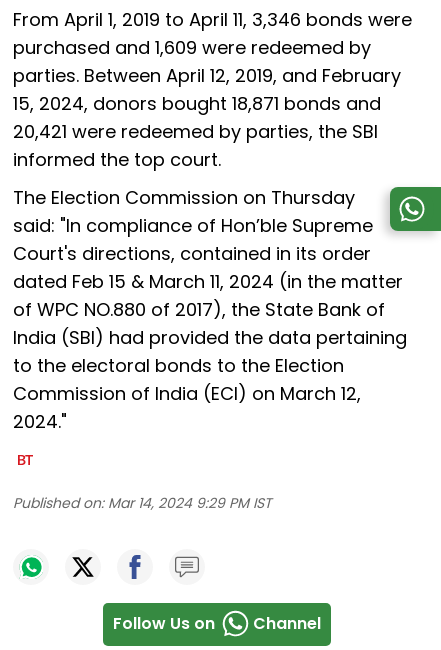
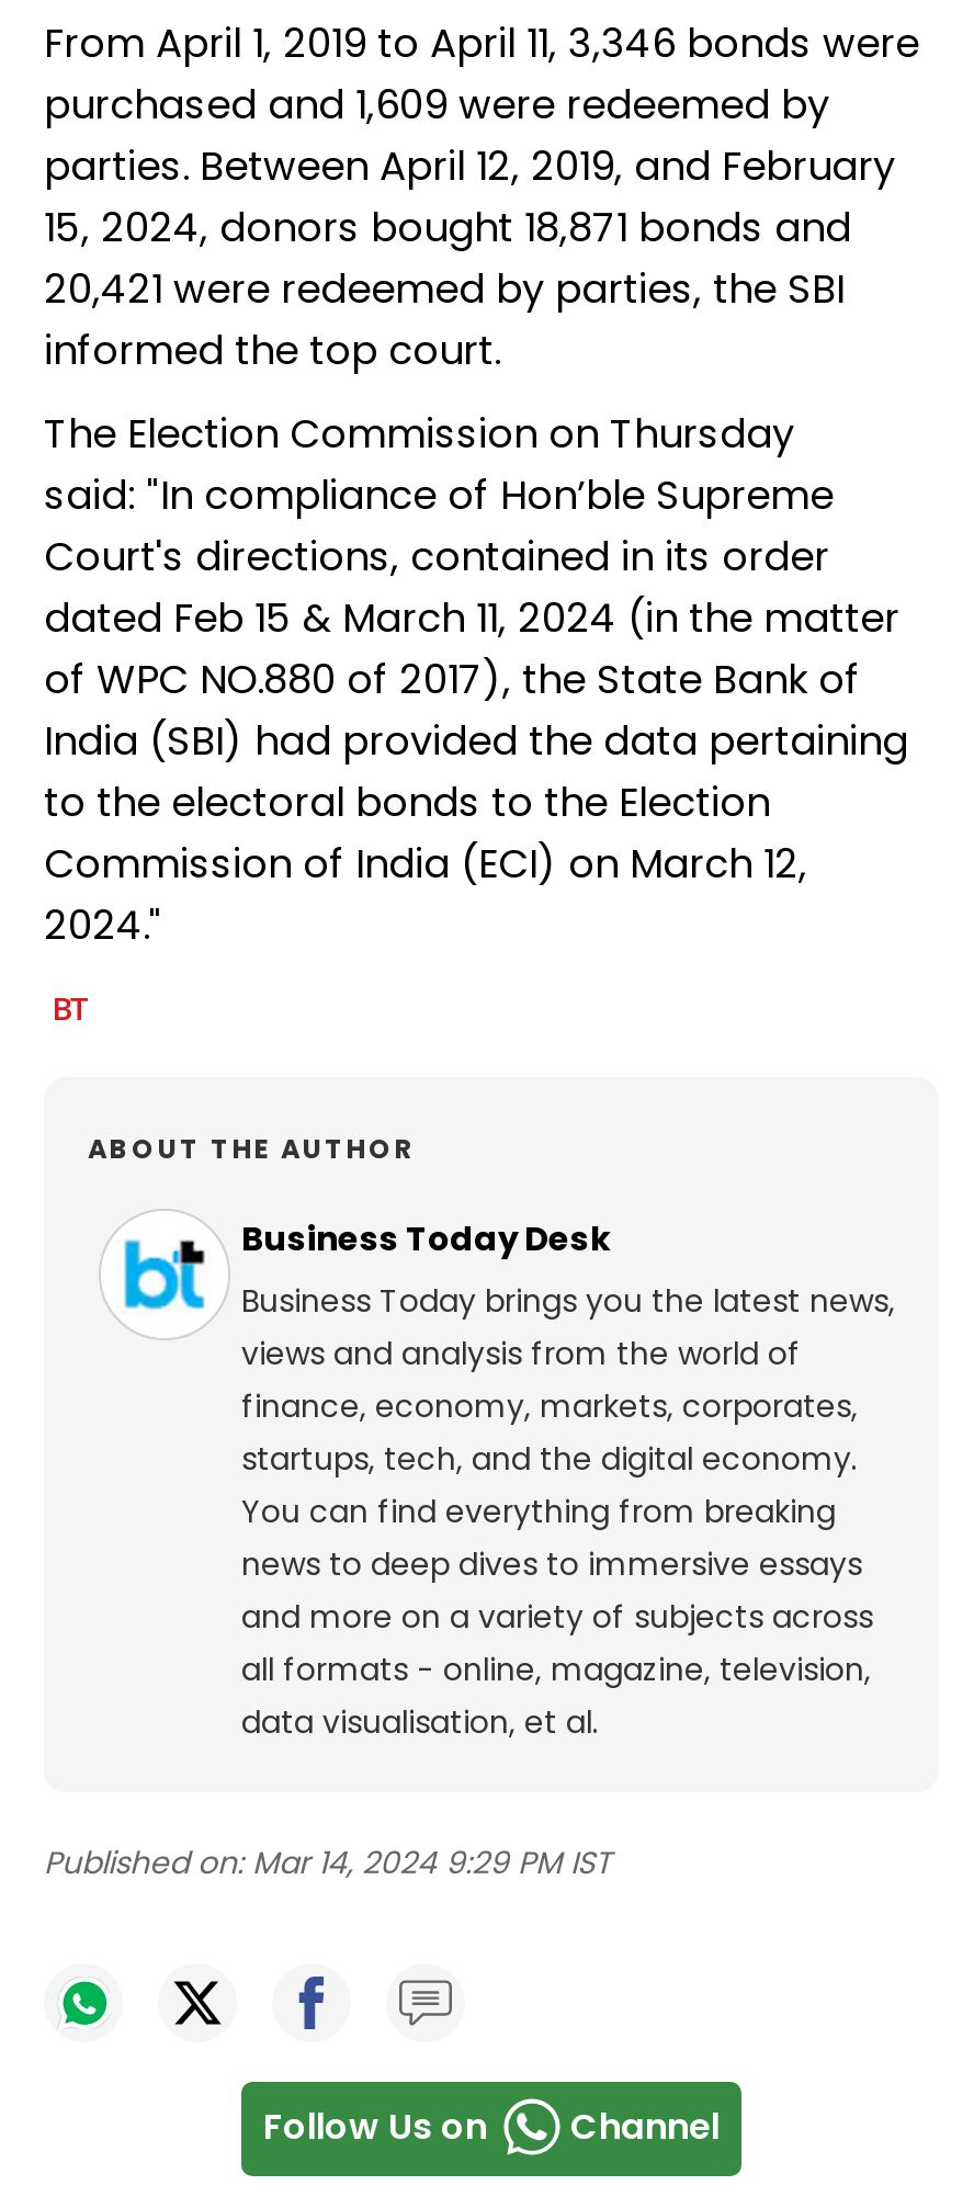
- [image]

+ [image]
+ ABOUT THE AUTHOR
+ Business Today Desk
+ Business Today brings you the latest news,
+ views and analysis from the world of
+ finance, economy, markets, corporates,
+ startups, tech, and the digital economy.
+ You can find everything from breaking
+ news to deep dives to immersive essays
+ and more on a variety of subjects across
+ all formats - online, magazine, television,
+ data visualisation, et al.
